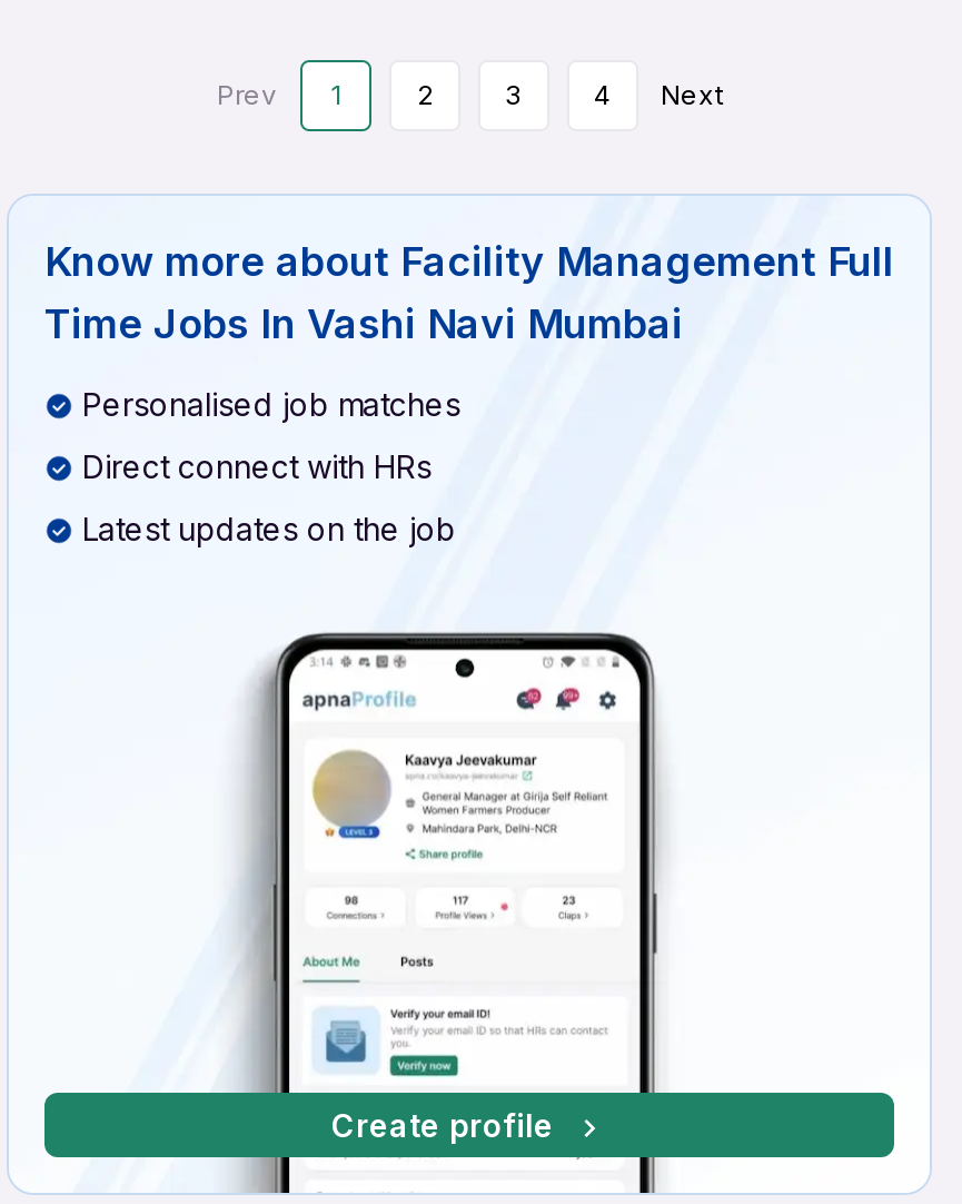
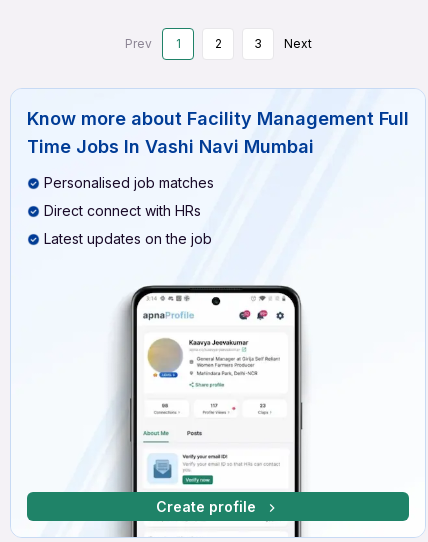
- 4
